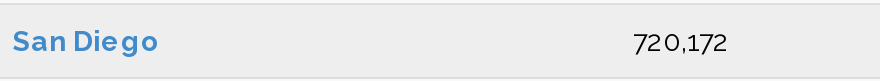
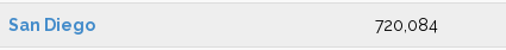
- 720,172
+ 720,084
